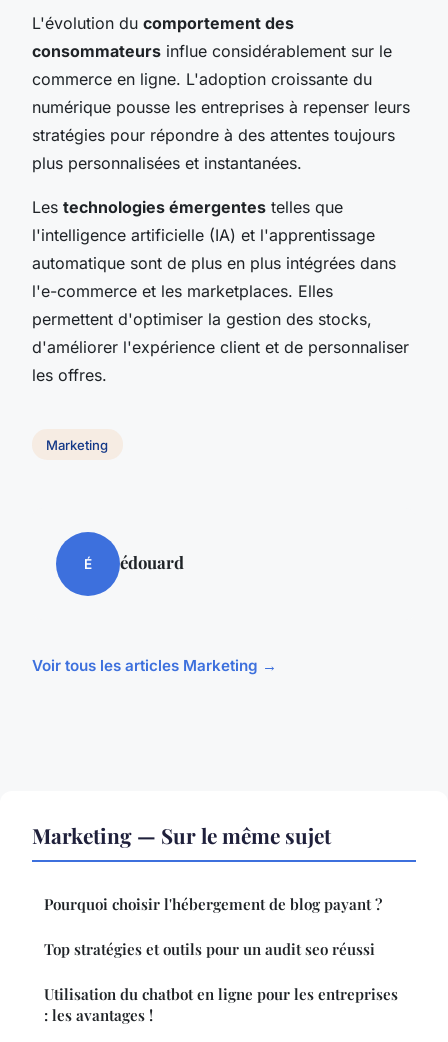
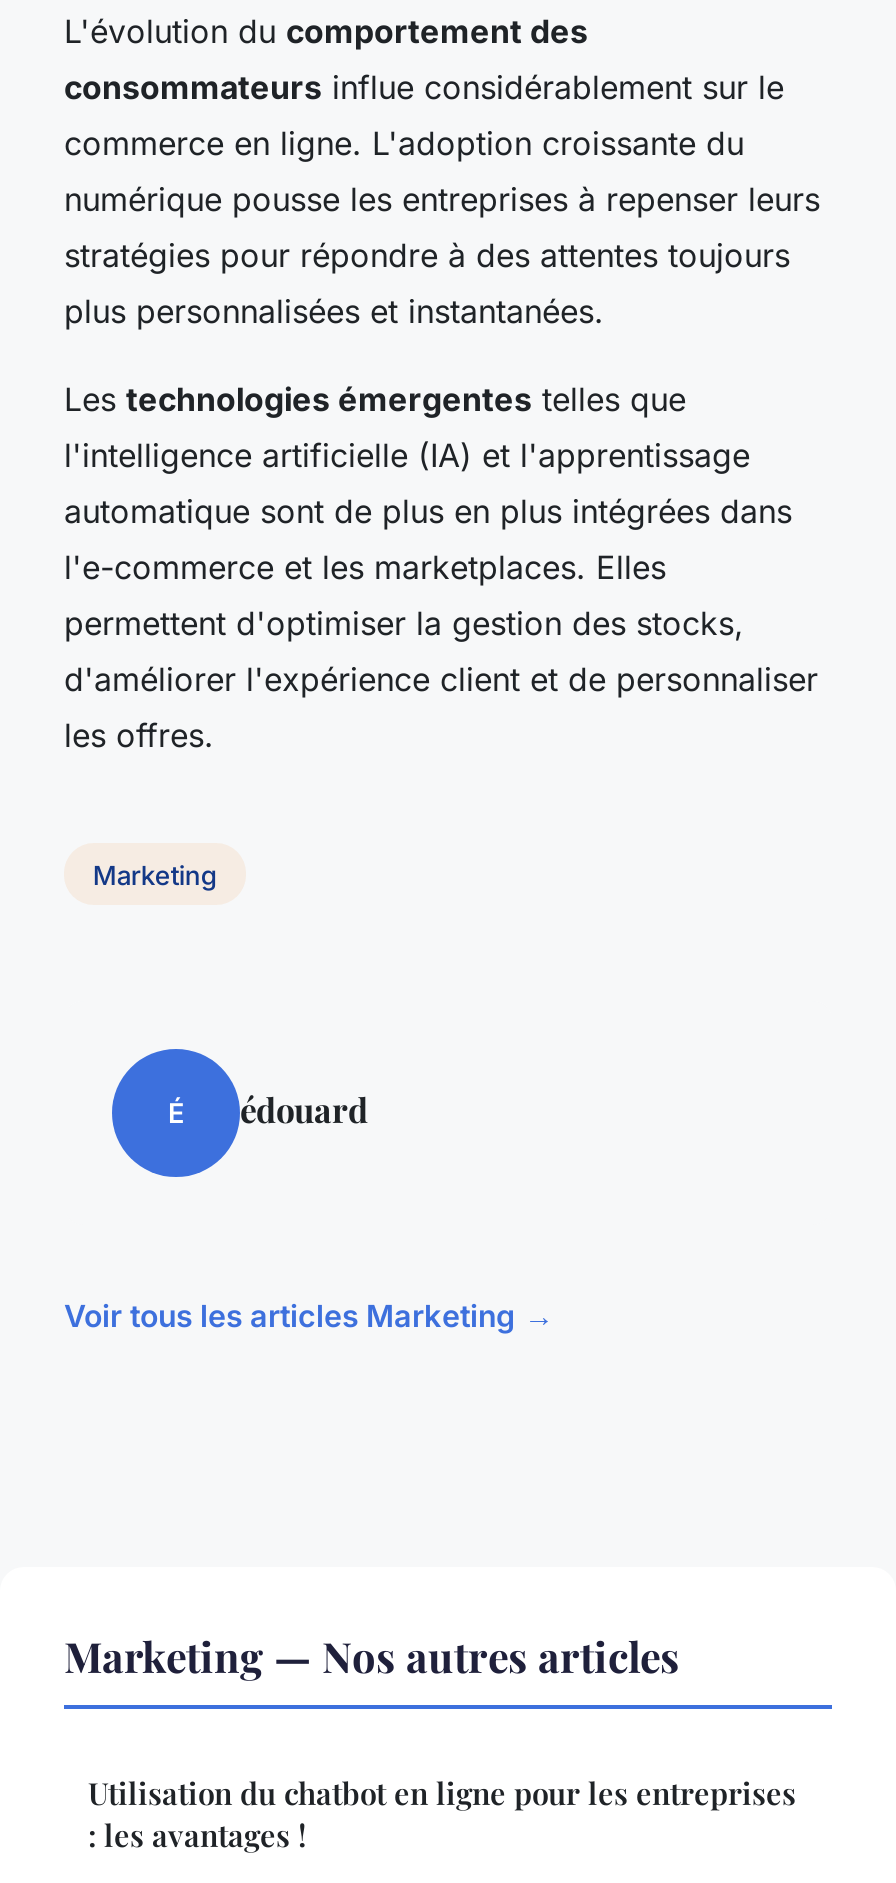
- Marketing — Sur le même sujet
- Pourquoi choisir l'hébergement de blog payant ?
- Top stratégies et outils pour un audit seo réussi
+ Marketing — Nos autres articles
